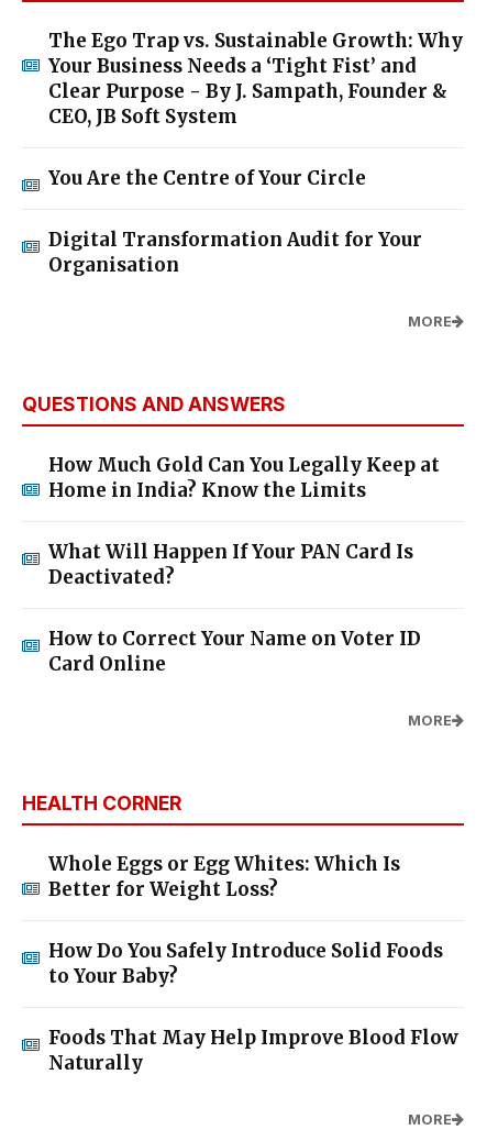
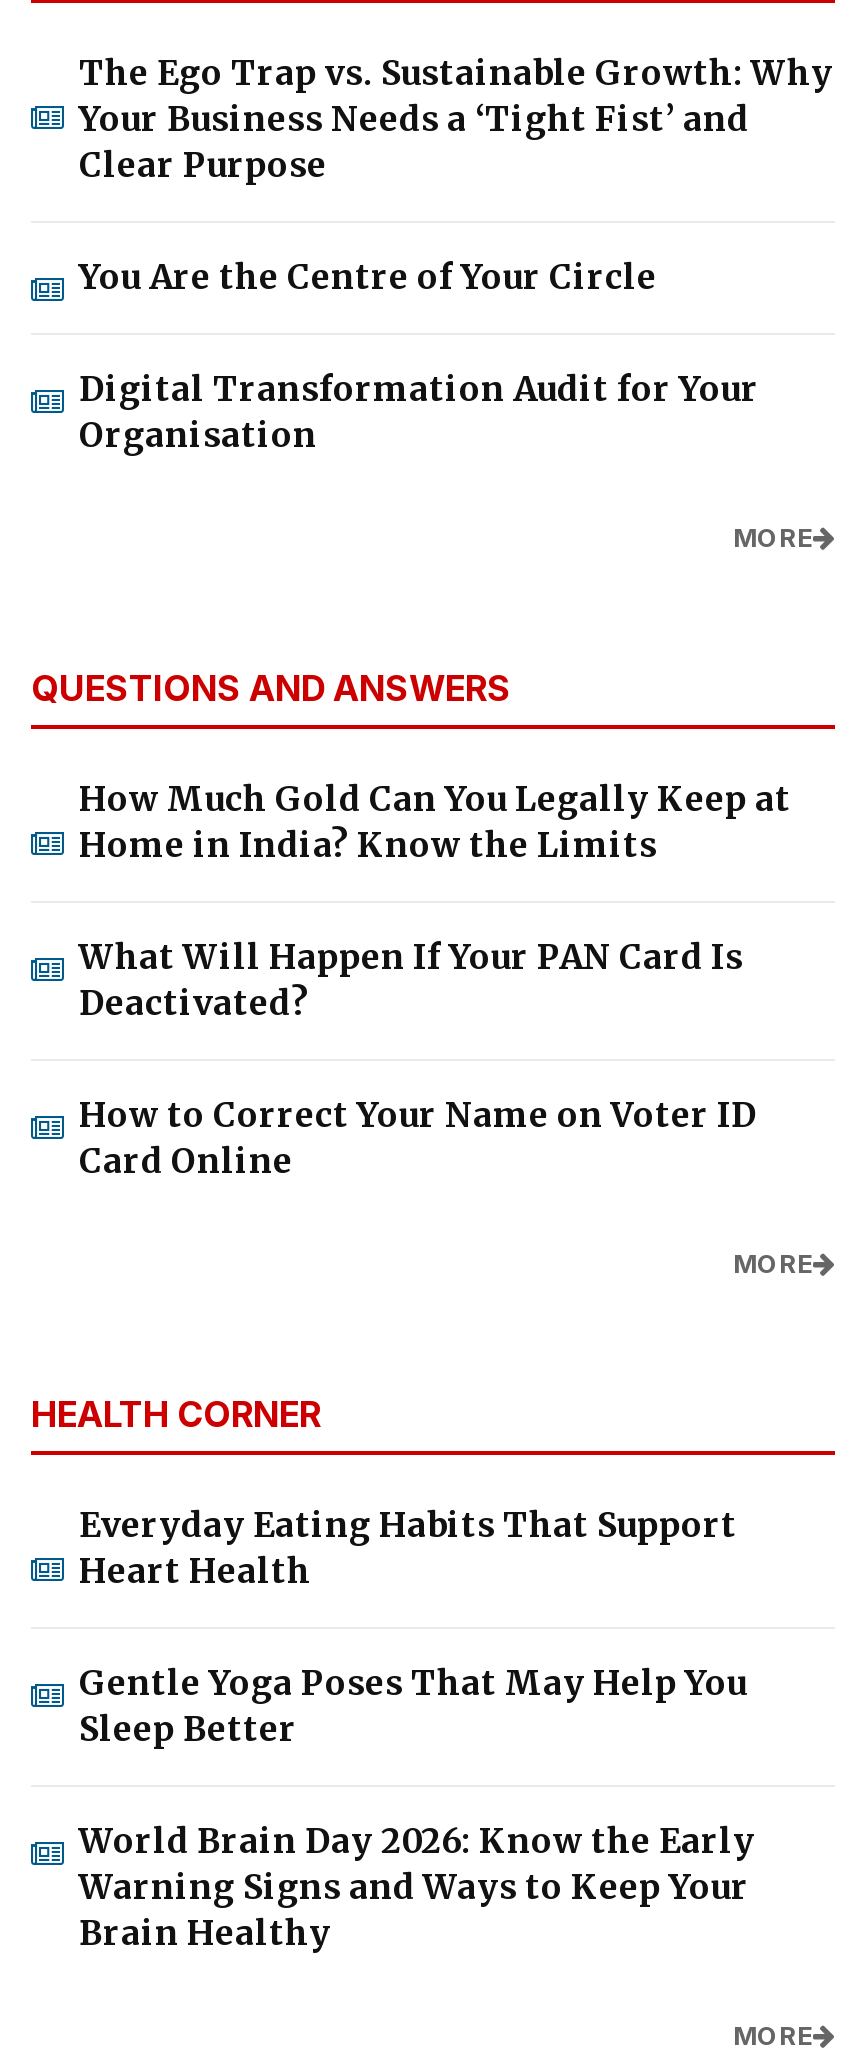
- Clear Purpose - By J. Sampath, Founder &
- CEO, JB Soft System
+ Clear Purpose

moved up: You Are the Centre of Your Circle | Digital Transformation Audit for Your | Organisation | ... | MORE | HEALTH CORNER

- Whole Eggs or Egg Whites: Which Is
- Better for Weight Loss?
+ Everyday Eating Habits That Support
+ Heart Health

- How Do You Safely Introduce Solid Foods
- to Your Baby?
+ Gentle Yoga Poses That May Help You
+ Sleep Better

- Foods That May Help Improve Blood Flow
- Naturally
+ World Brain Day 2026: Know the Early
+ Warning Signs and Ways to Keep Your
+ Brain Healthy
